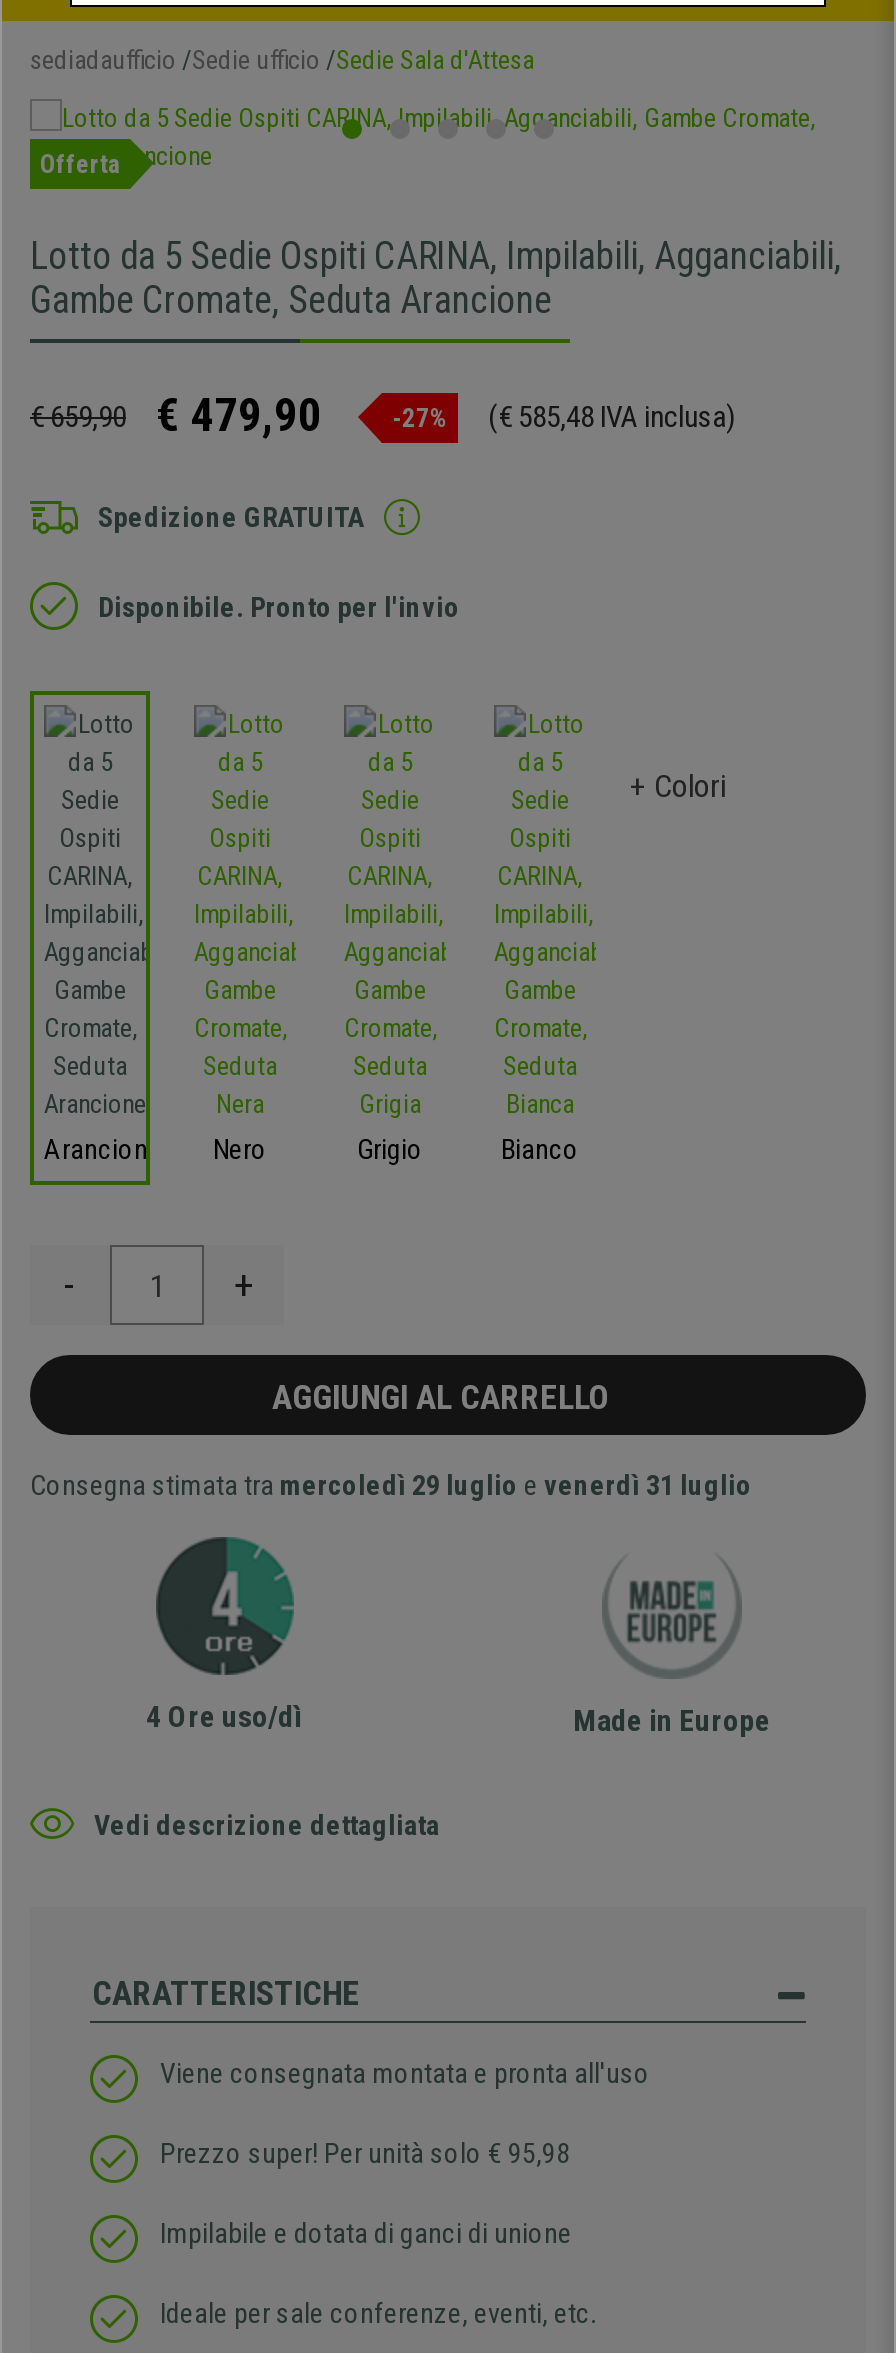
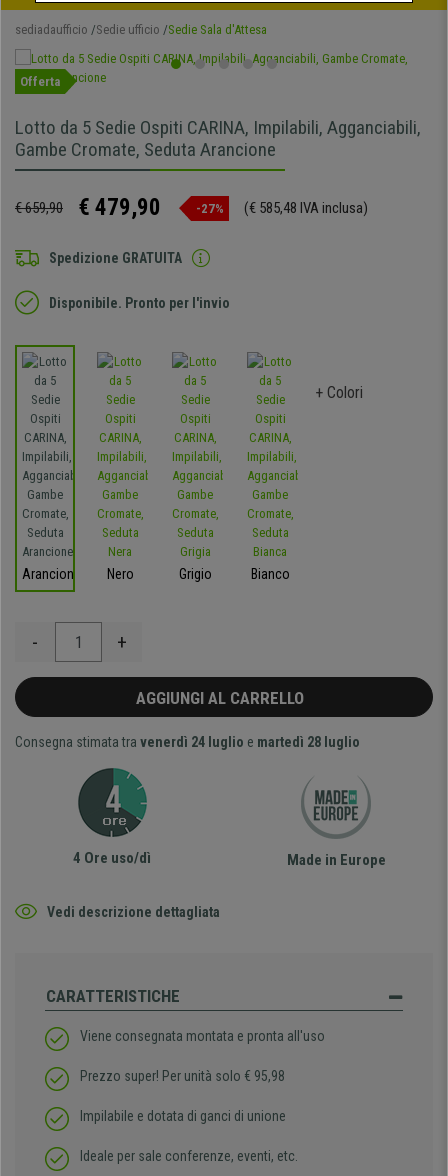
- Consegna stimata tra mercoledì 29 luglio e venerdì 31 luglio
+ Consegna stimata tra venerdì 24 luglio e martedì 28 luglio
